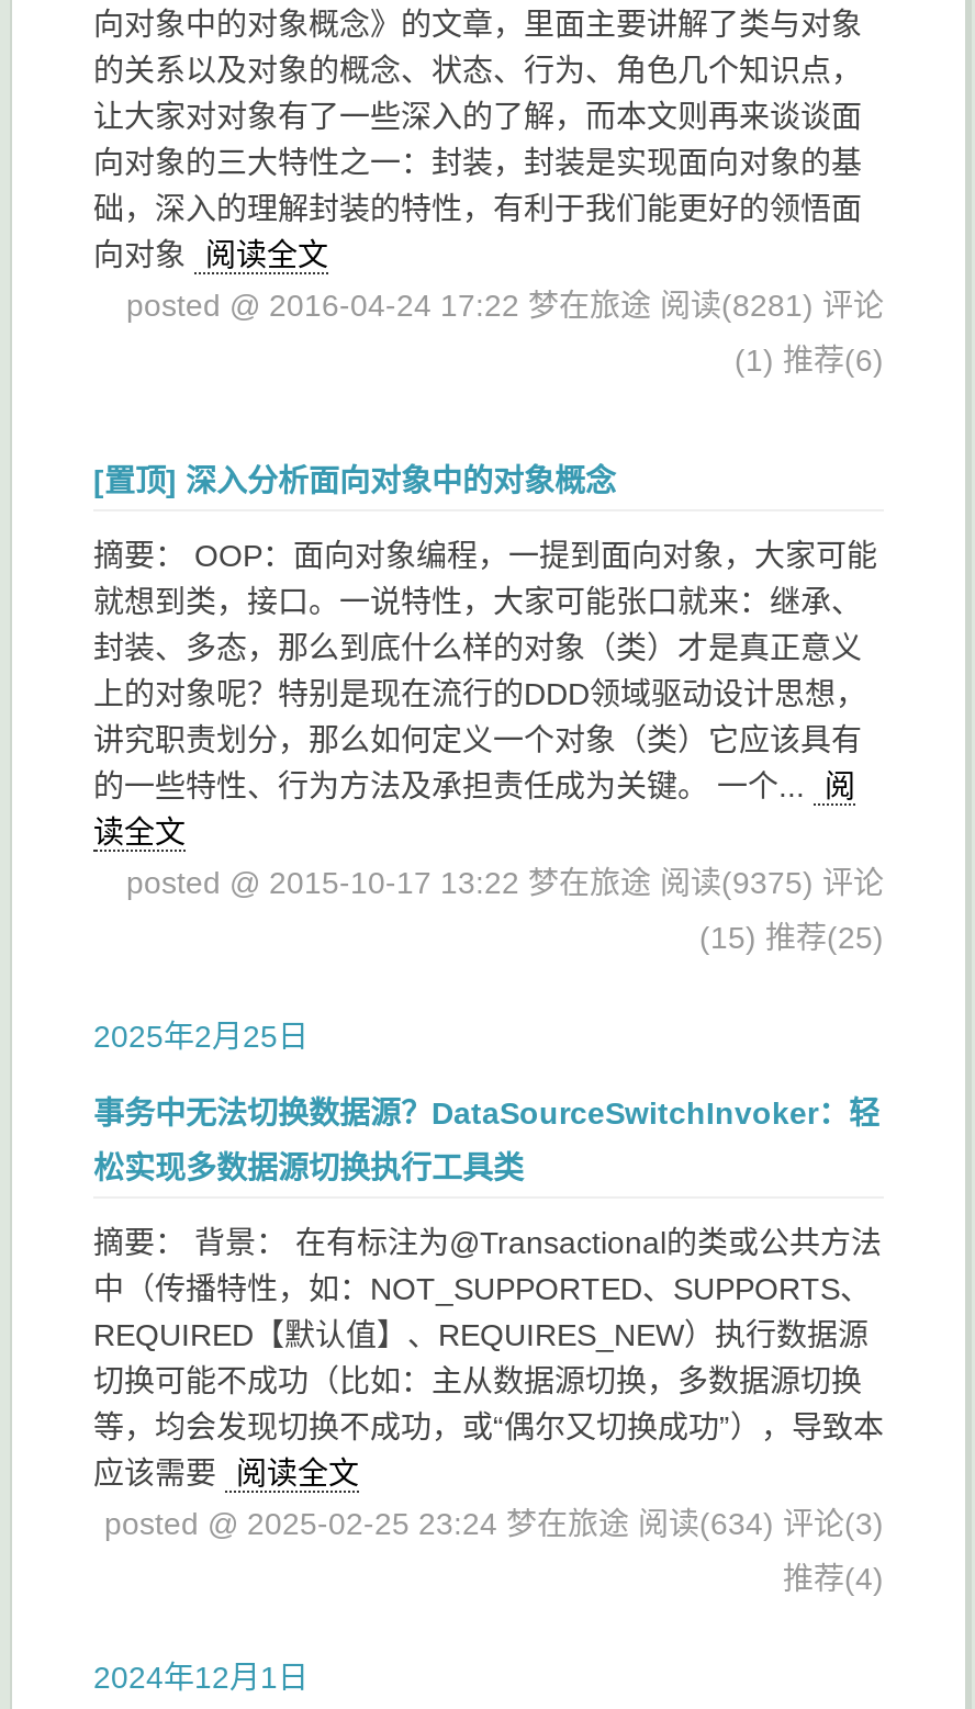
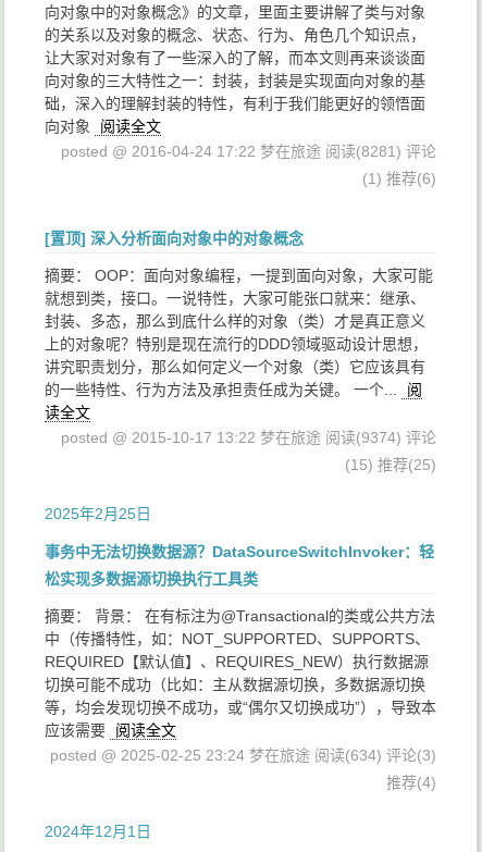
- posted @ 2015-10-17 13:22 梦在旅途阅读(9375) 评论
+ posted @ 2015-10-17 13:22 梦在旅途阅读(9374) 评论
